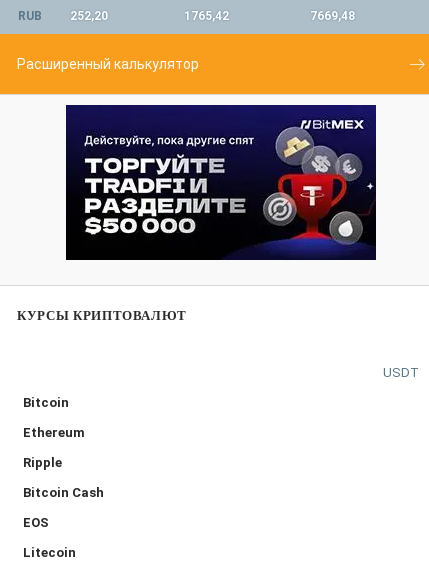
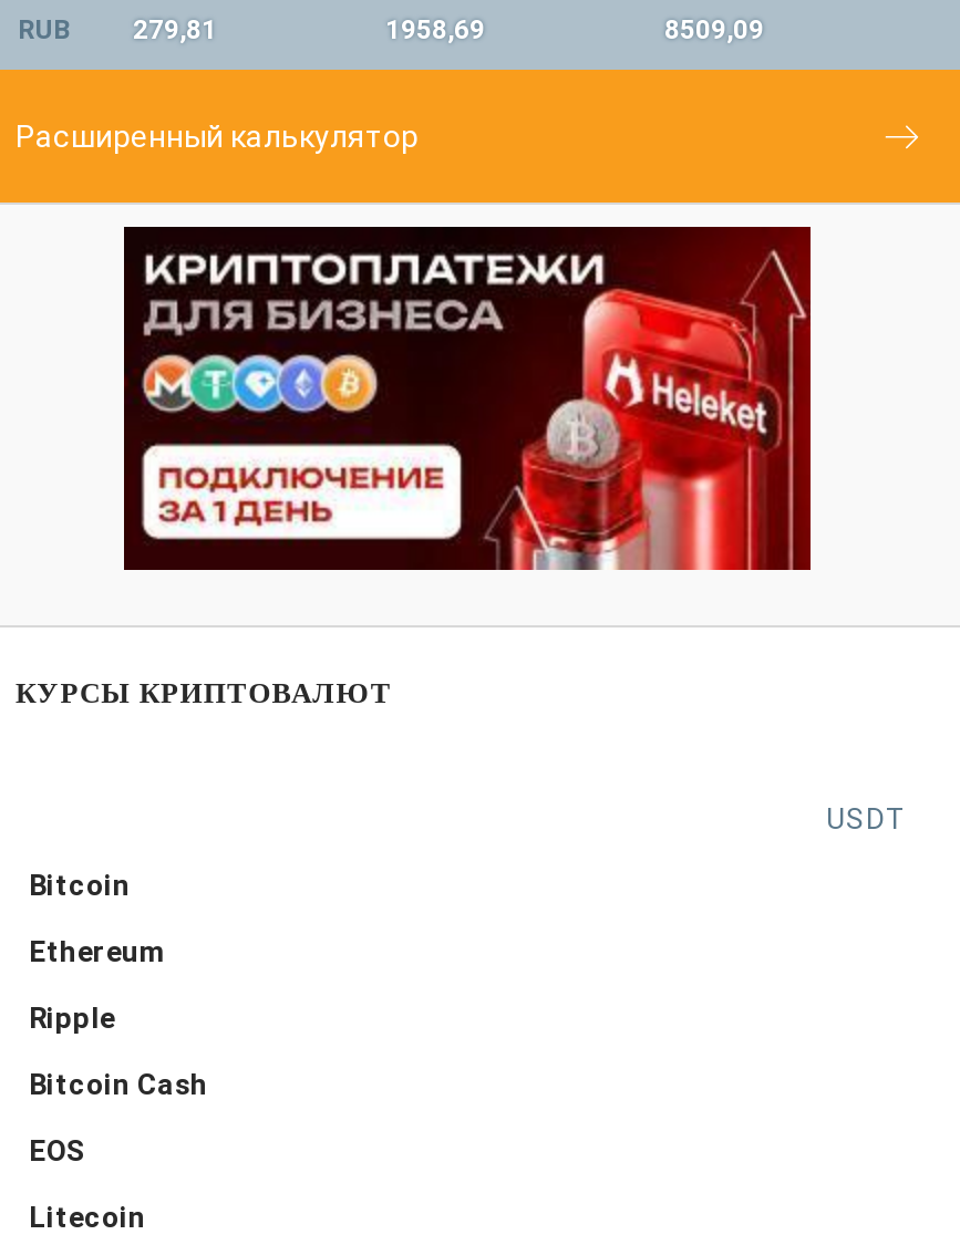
- RUB 252,20
+ RUB 279,81

- 1765,42
+ 1958,69

- 7669,48
+ 8509,09

- [image]
+ [image]
